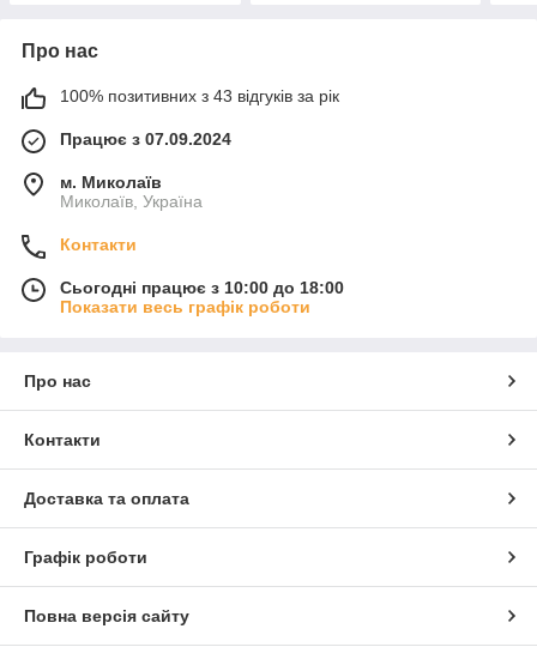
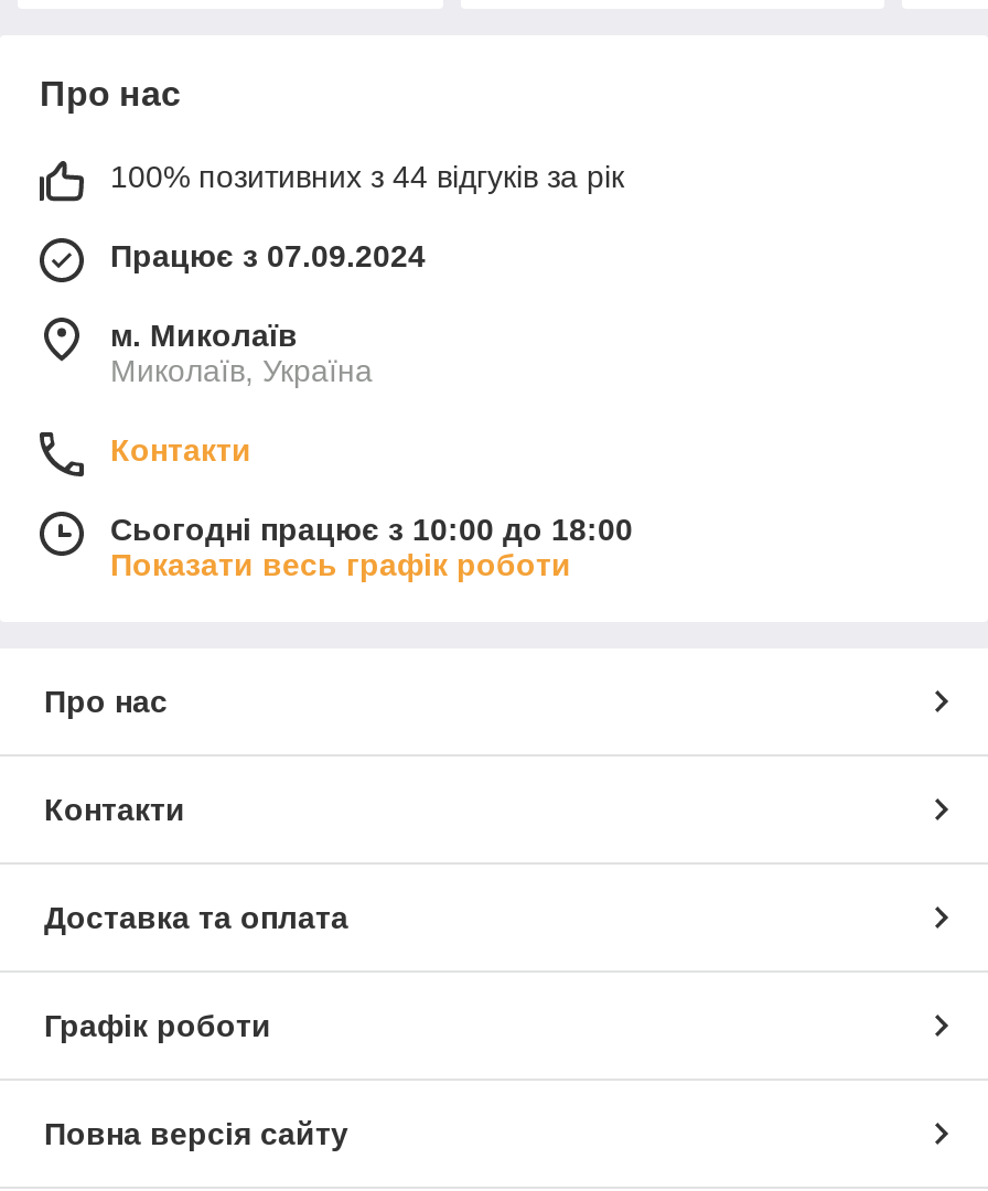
- 100% позитивних з 43 відгуків за рік
+ 100% позитивних з 44 відгуків за рік
